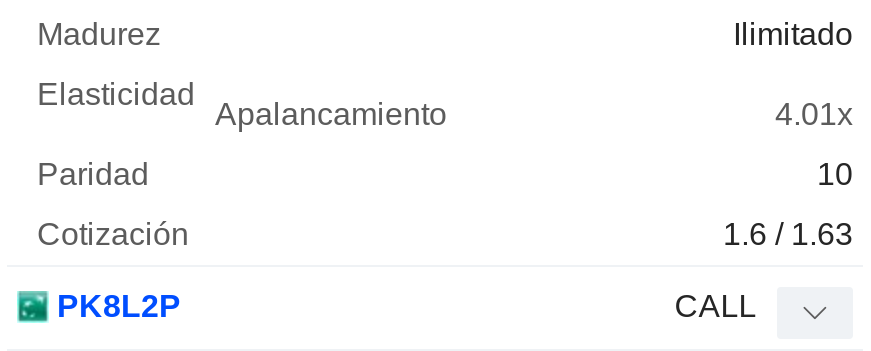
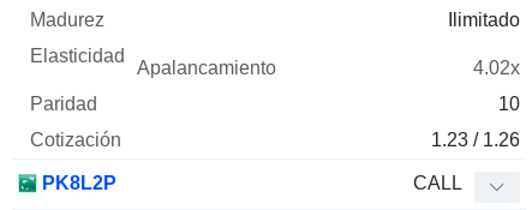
- 4.01x
+ 4.02x

- 1.6 / 1.63
+ 1.23 / 1.26
